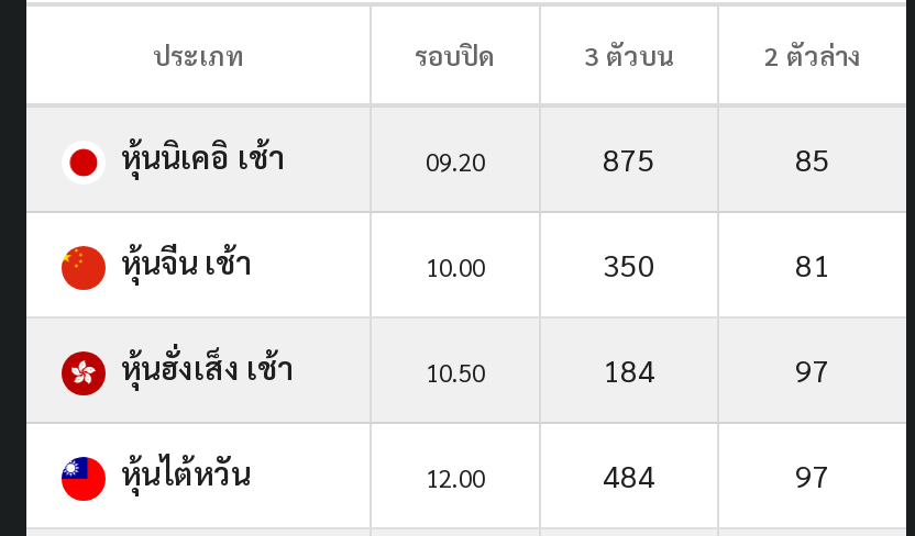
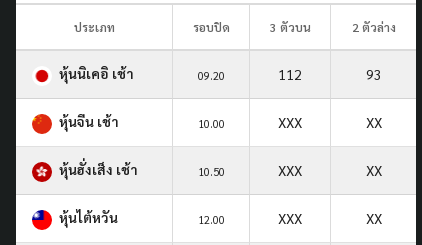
- 875
+ 112

- 85
+ 93

- 350
- 81
+ XXX
+ XX

- 184
- 97
+ XXX
+ XX

- 484
- 97
+ XXX
+ XX
